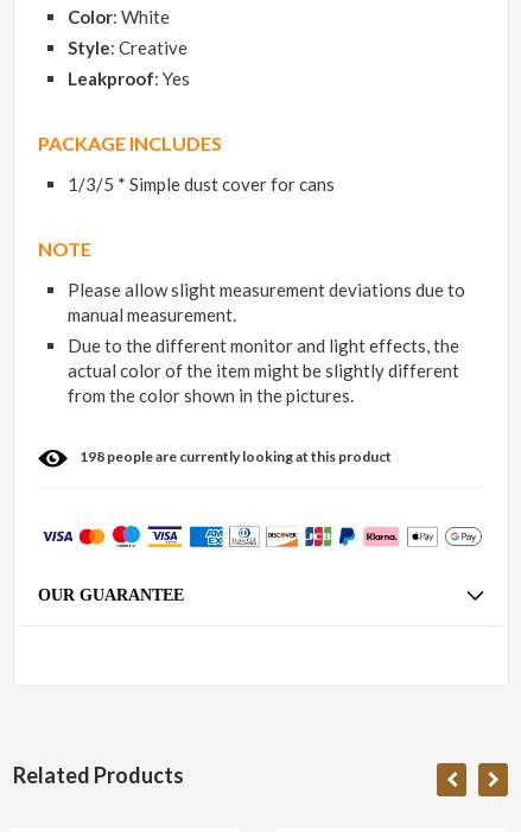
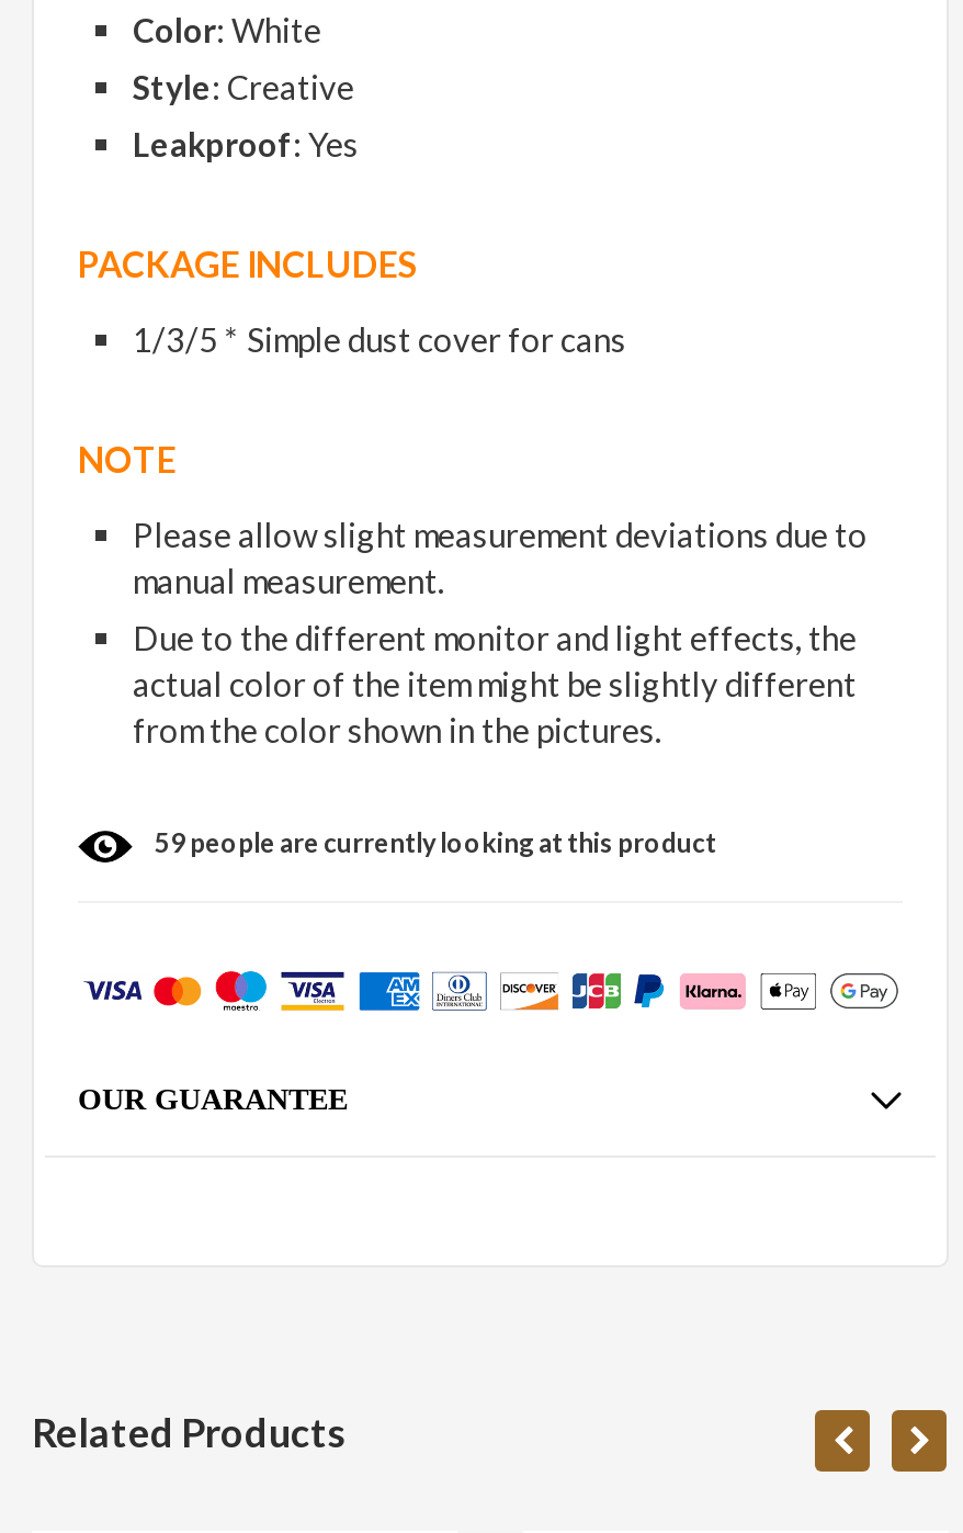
- 198 people are currently looking at this product
+ 59 people are currently looking at this product
